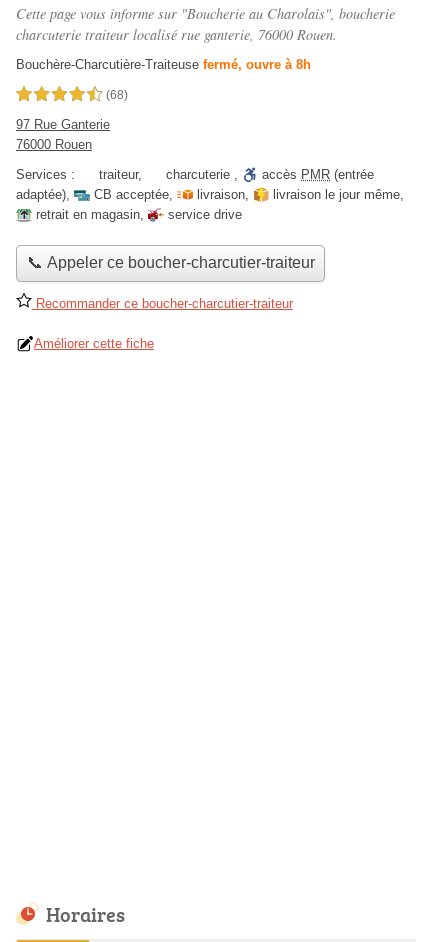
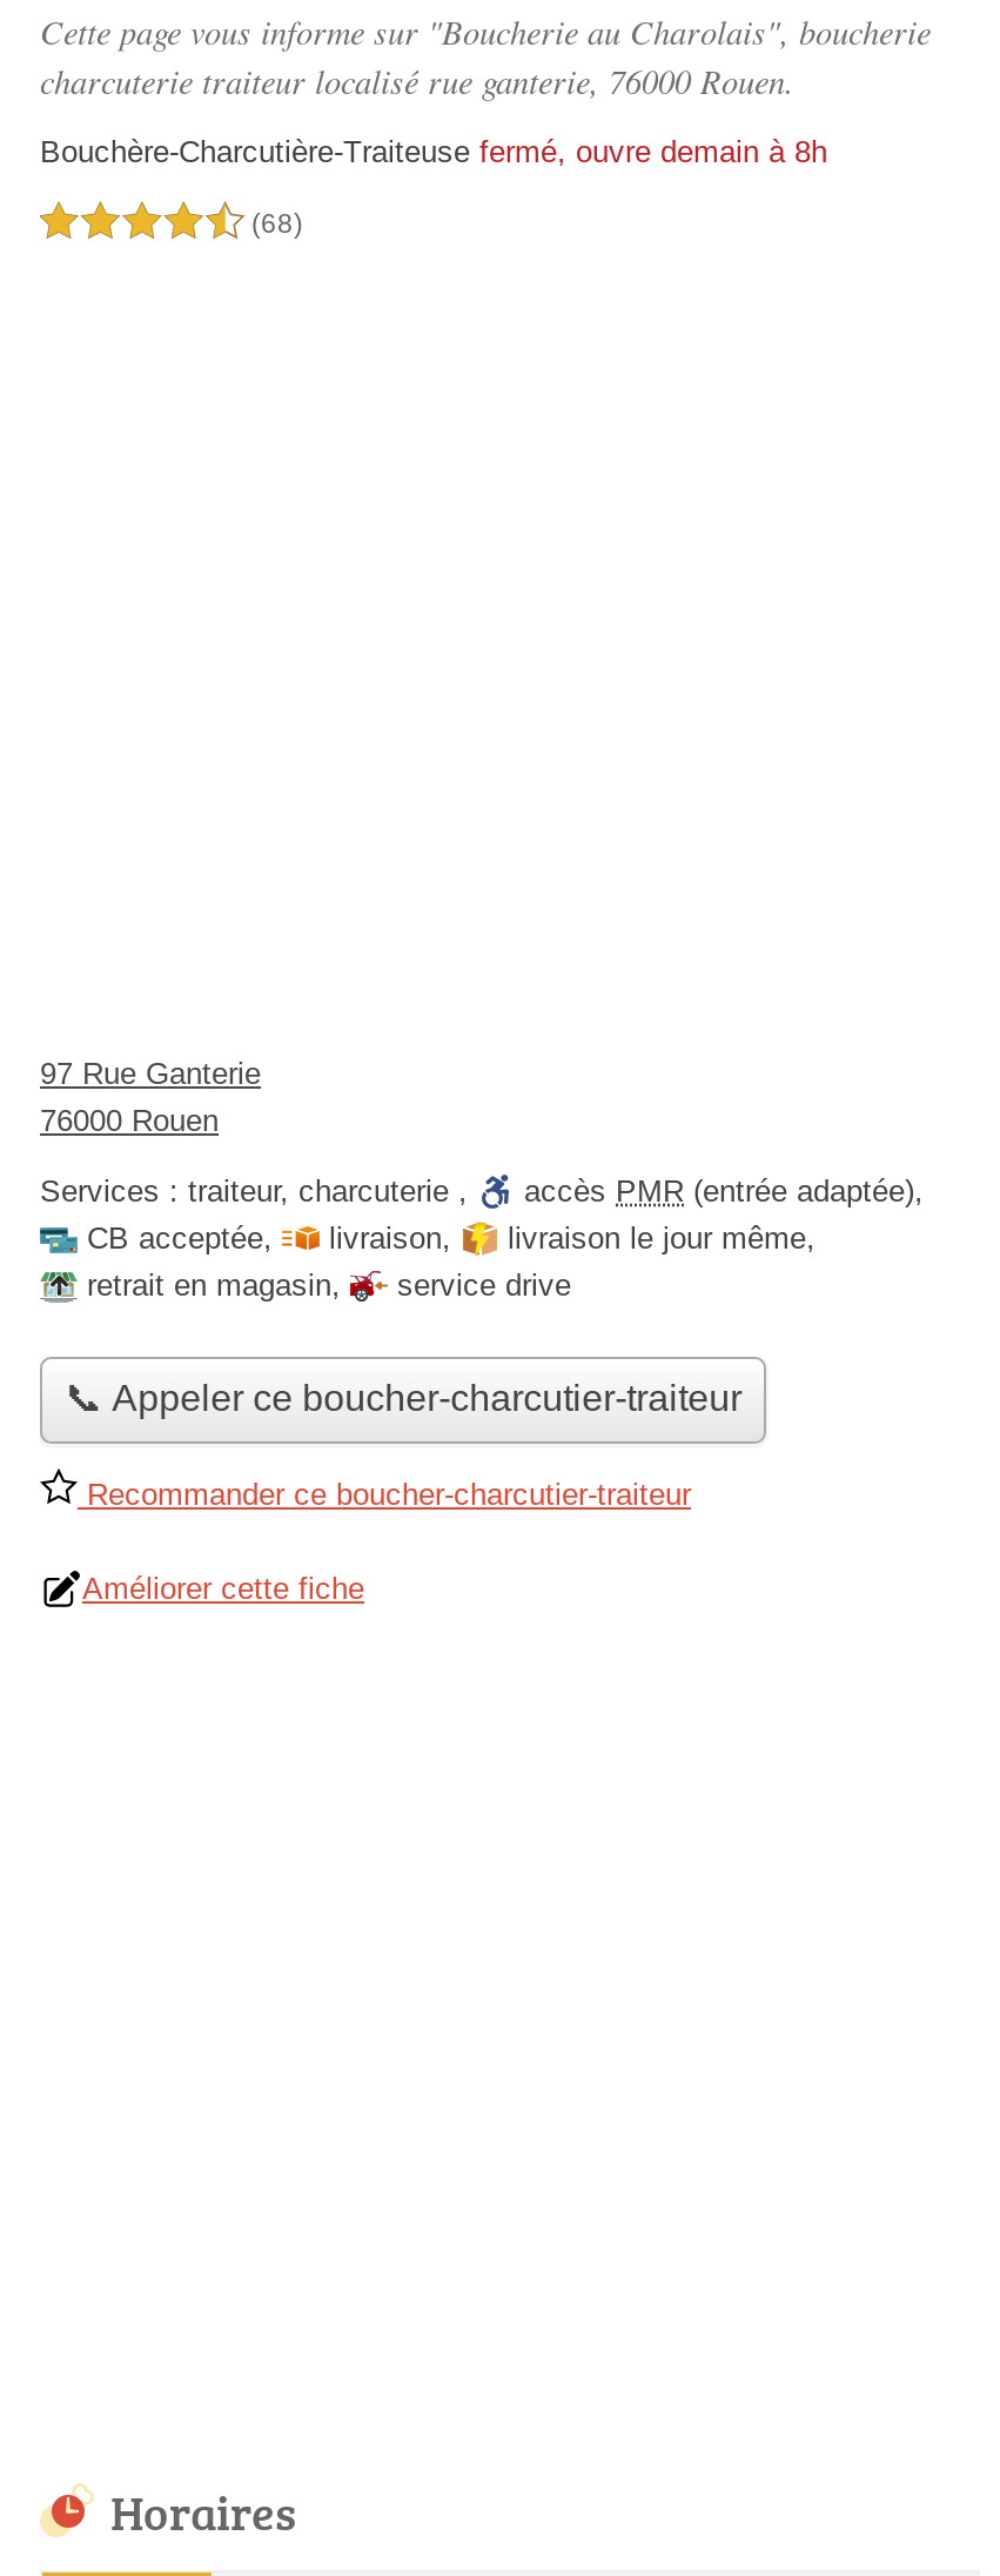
- Bouchère-Charcutière-Traiteuse fermé, ouvre à 8h
+ Bouchère-Charcutière-Traiteuse fermé, ouvre demain à 8h

moved down: 97 Rue Ganterie | 76000 Rouen

moved down: CB acceptée, | livraison, | livraison le jour même, | retrait en magasin, | service drive | Recommander ce boucher-charcutier-traiteur | Améliorer cette fiche
